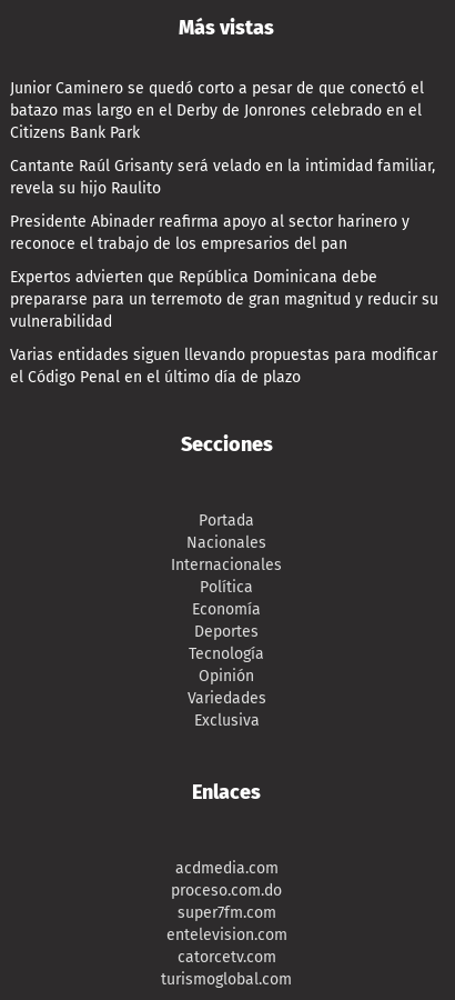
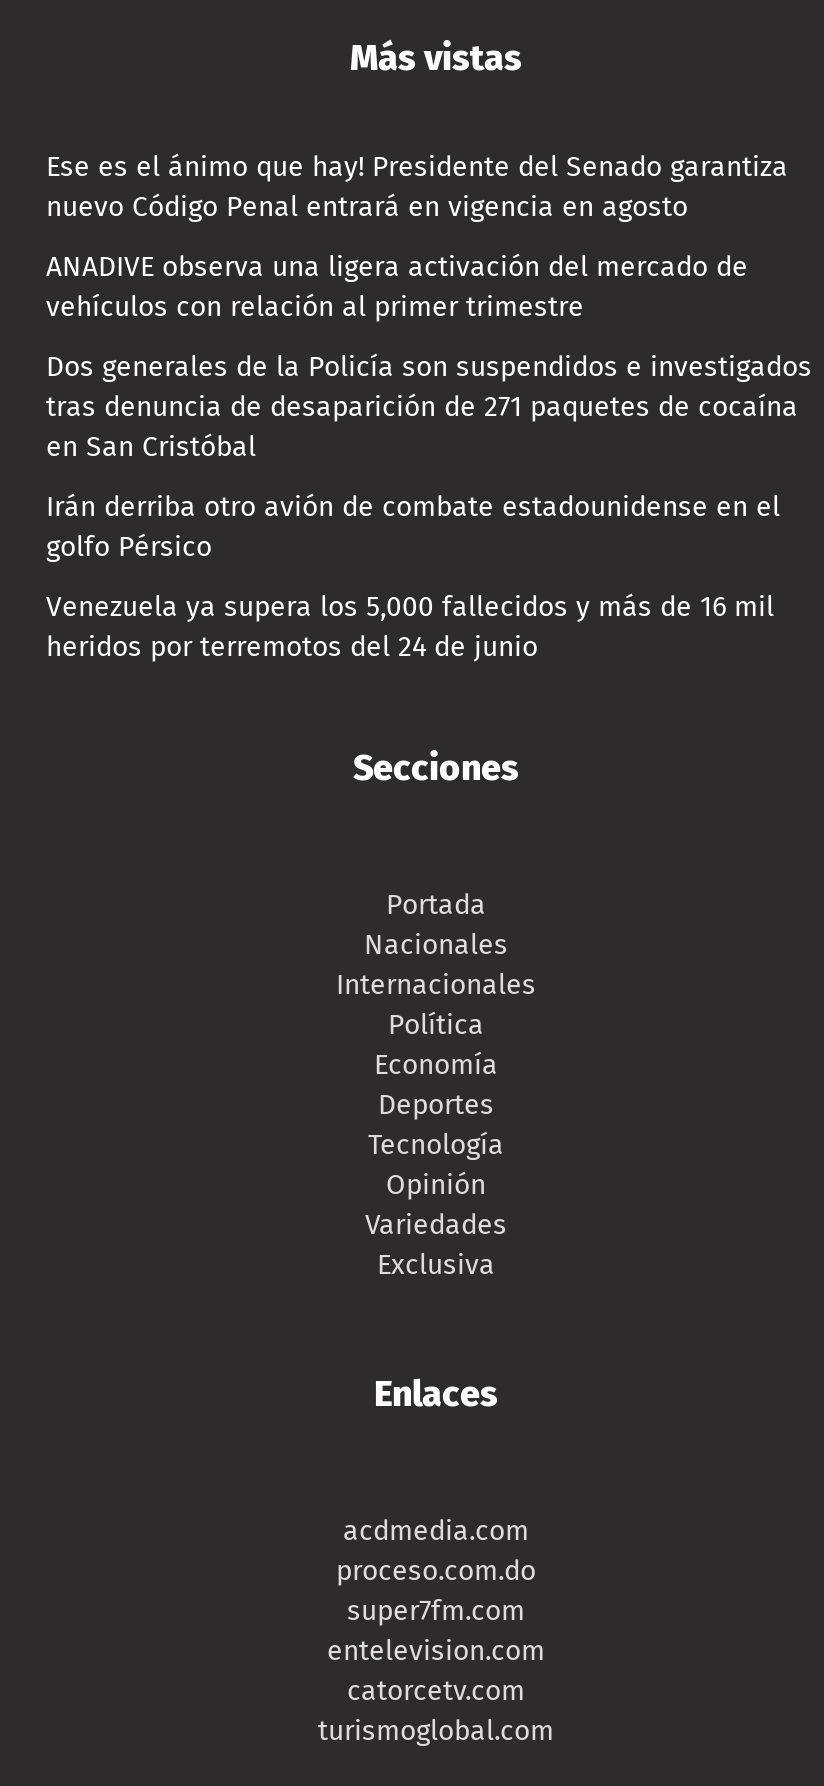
- Junior Caminero se quedó corto a pesar de que conectó el
- batazo mas largo en el Derby de Jonrones celebrado en el
- Citizens Bank Park
+ Ese es el ánimo que hay! Presidente del Senado garantiza
+ nuevo Código Penal entrará en vigencia en agosto

- Cantante Raúl Grisanty será velado en la intimidad familiar,
- revela su hijo Raulito
+ ANADIVE observa una ligera activación del mercado de
+ vehículos con relación al primer trimestre

- Presidente Abinader reafirma apoyo al sector harinero y
- reconoce el trabajo de los empresarios del pan
+ Dos generales de la Policía son suspendidos e investigados
+ tras denuncia de desaparición de 271 paquetes de cocaína
+ en San Cristóbal

- Expertos advierten que República Dominicana debe
- prepararse para un terremoto de gran magnitud y reducir su
- vulnerabilidad
+ Irán derriba otro avión de combate estadounidense en el
+ golfo Pérsico

- Varias entidades siguen llevando propuestas para modificar
- el Código Penal en el último día de plazo
+ Venezuela ya supera los 5,000 fallecidos y más de 16 mil
+ heridos por terremotos del 24 de junio
